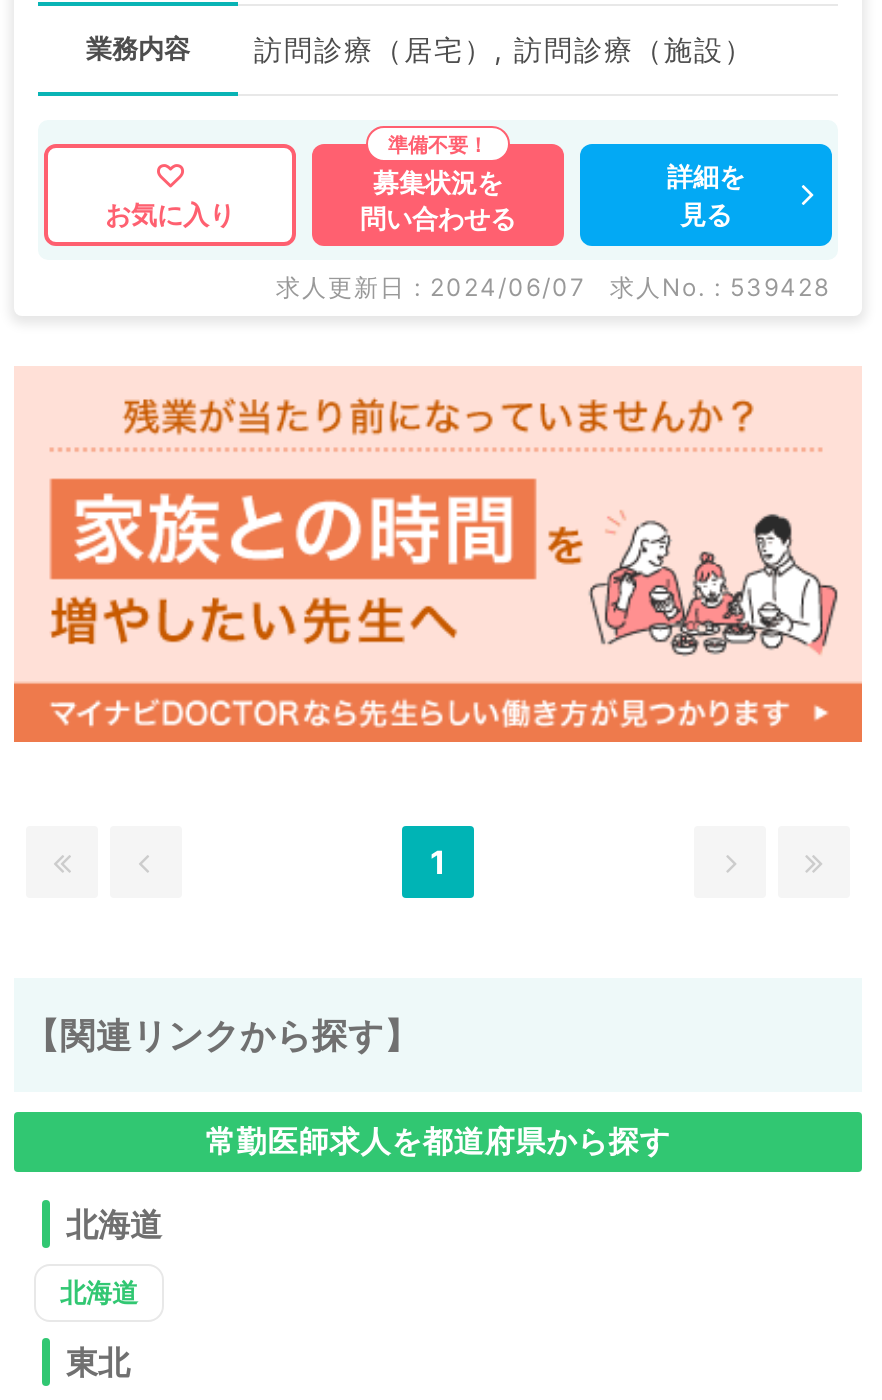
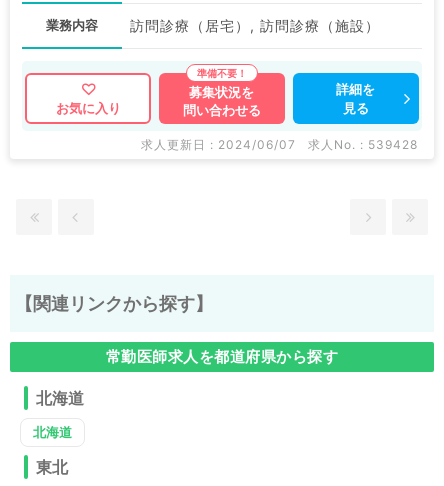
- [image]

- 1
